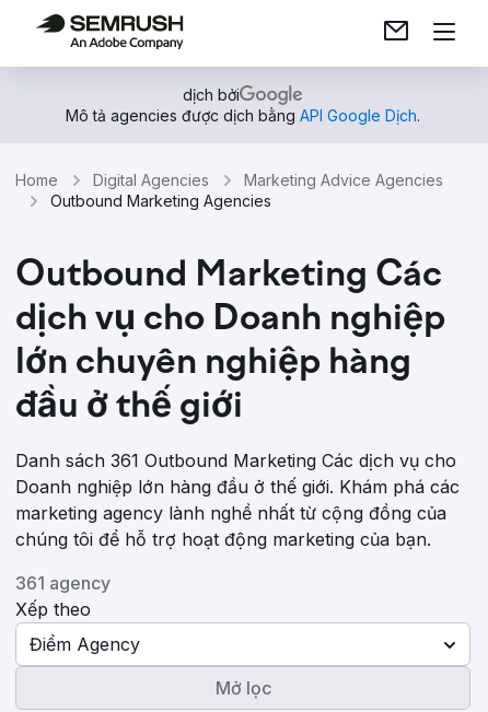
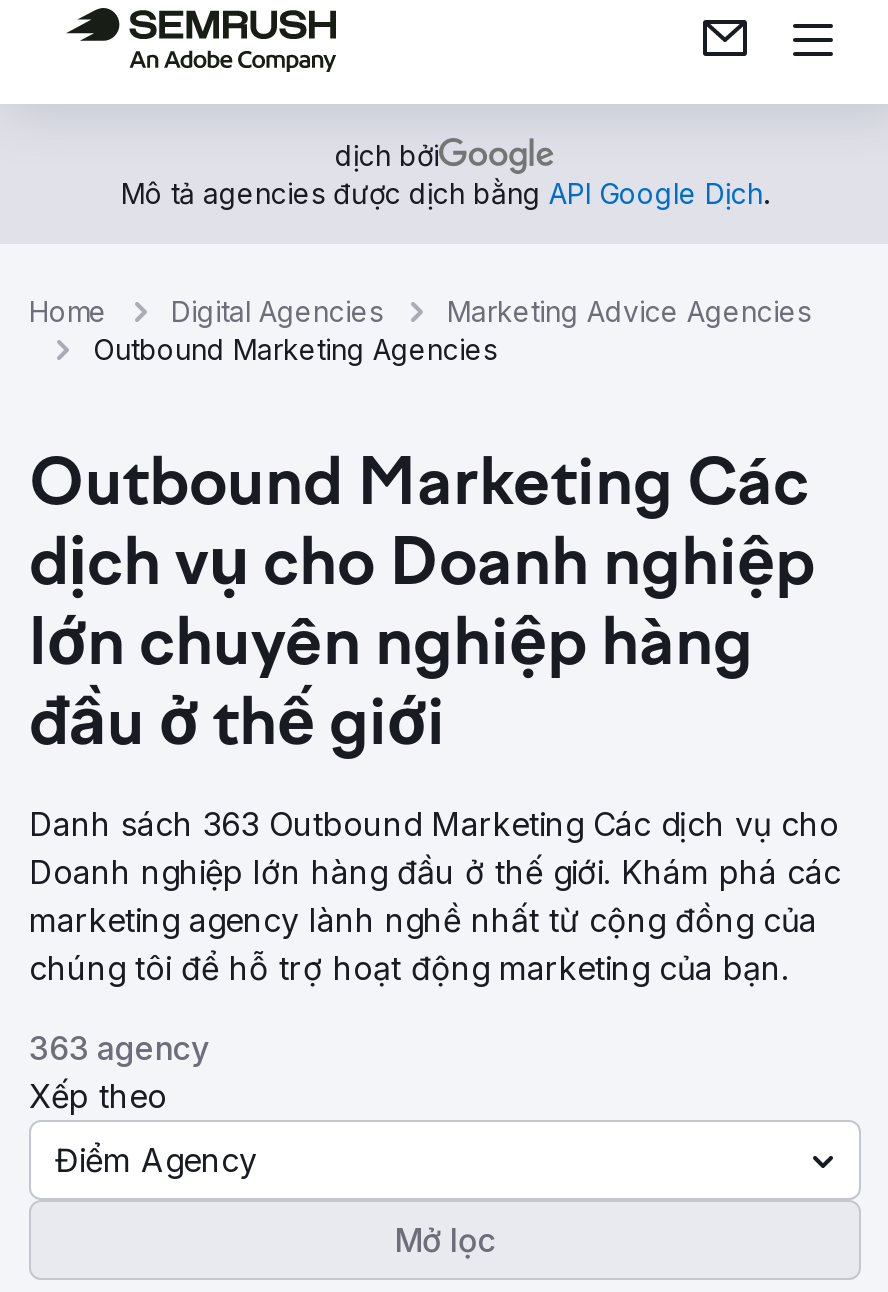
- Danh sách 361 Outbound Marketing Các dịch vụ cho
+ Danh sách 363 Outbound Marketing Các dịch vụ cho

- 361 agency
+ 363 agency
